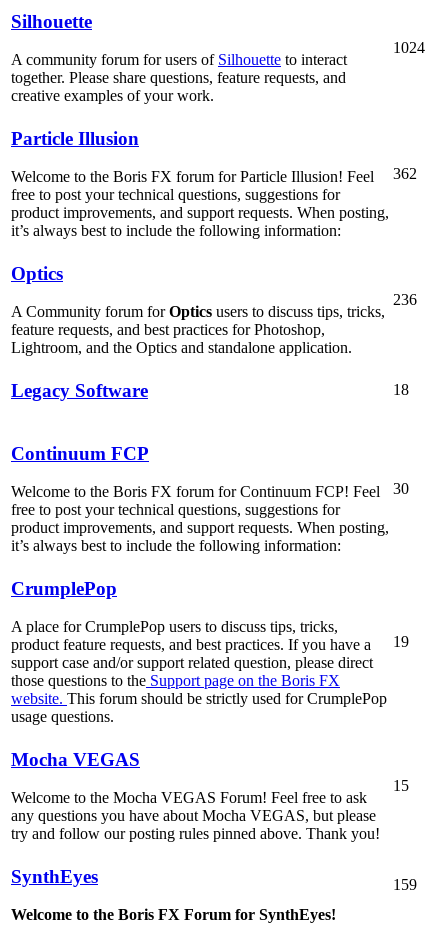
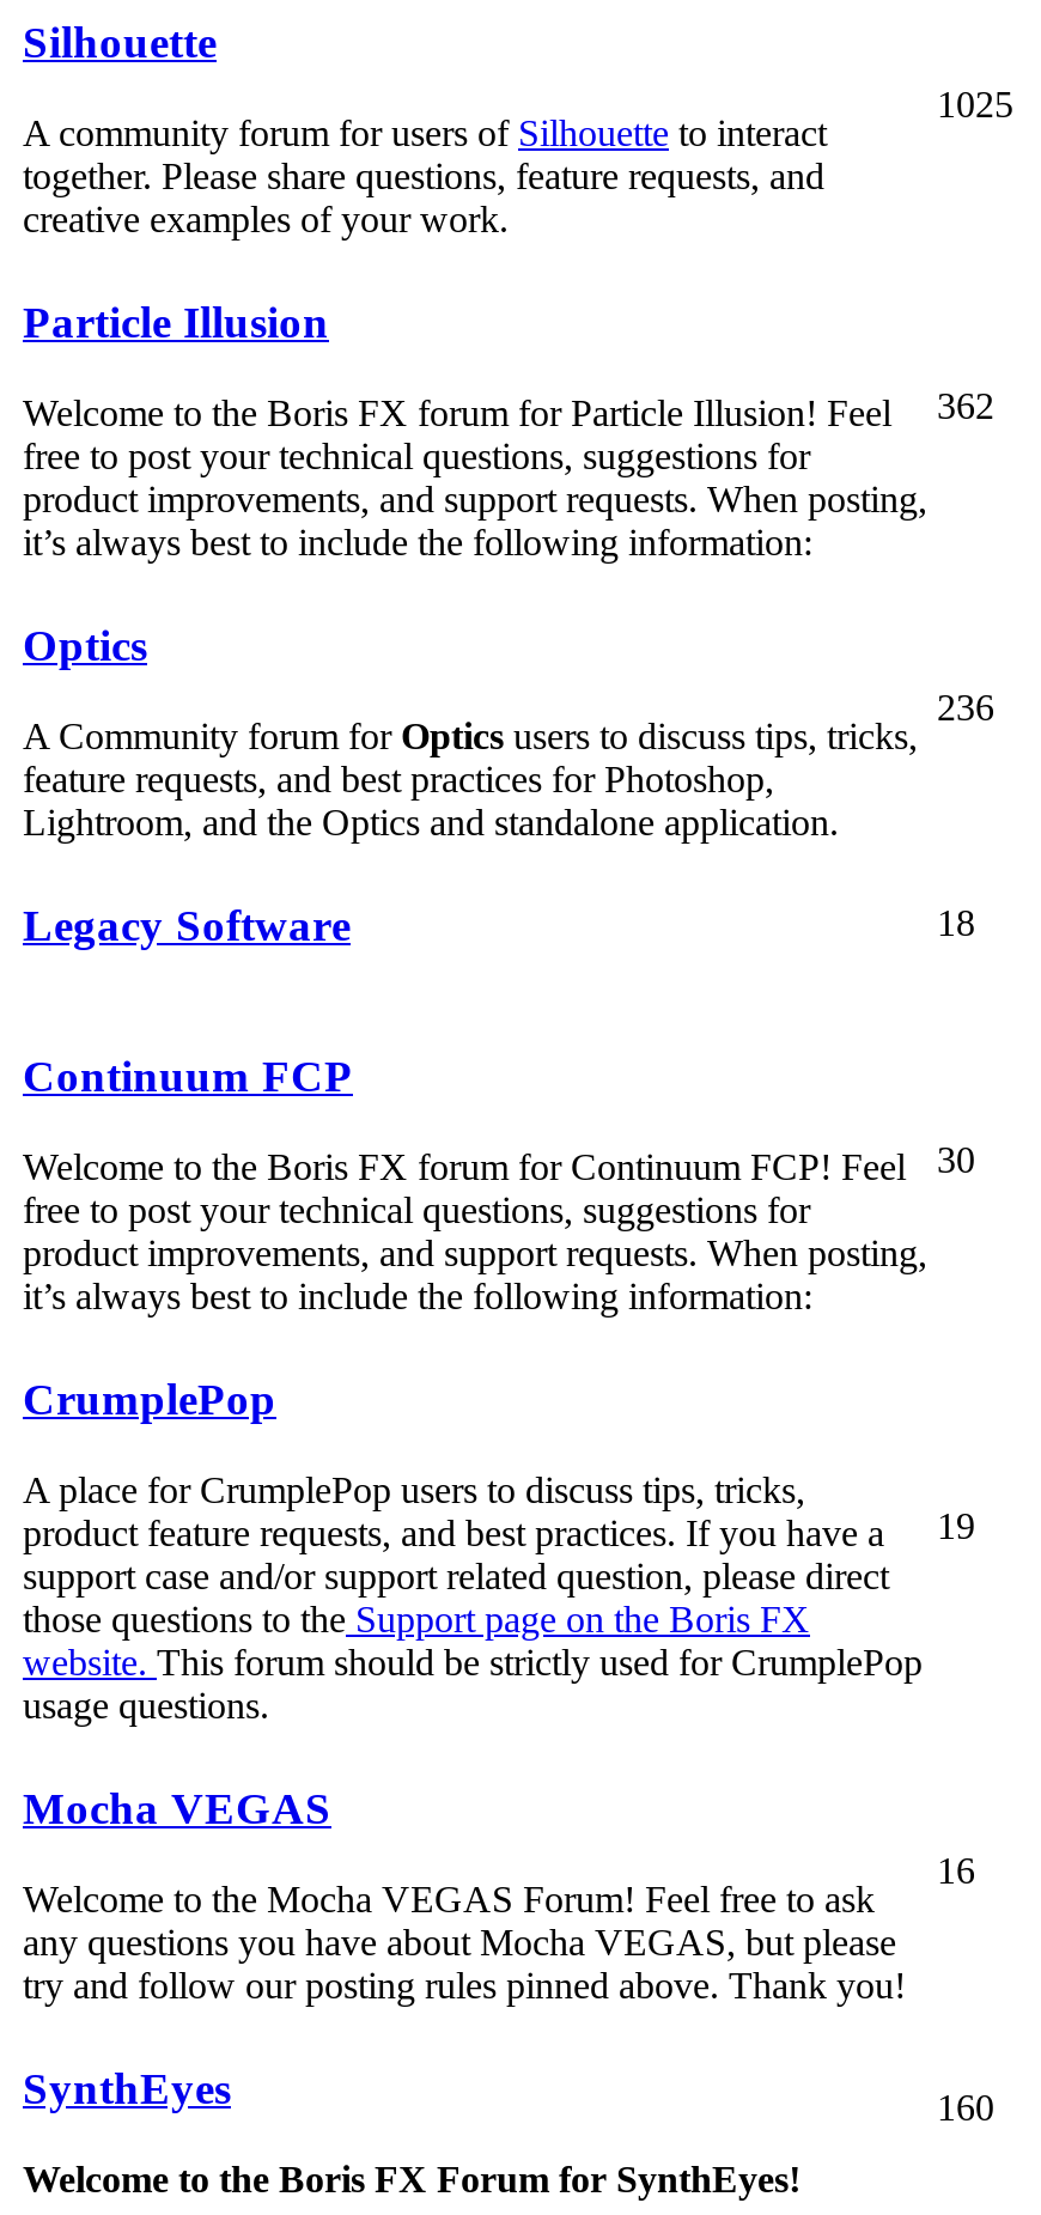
- 1024
+ 1025

- 15
+ 16

- 159
+ 160
